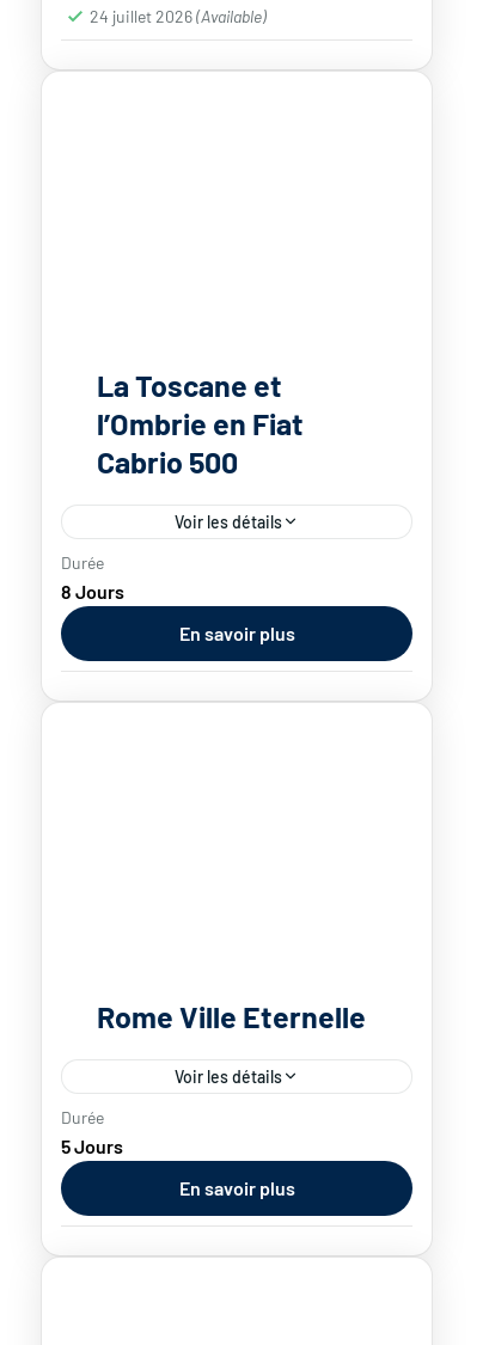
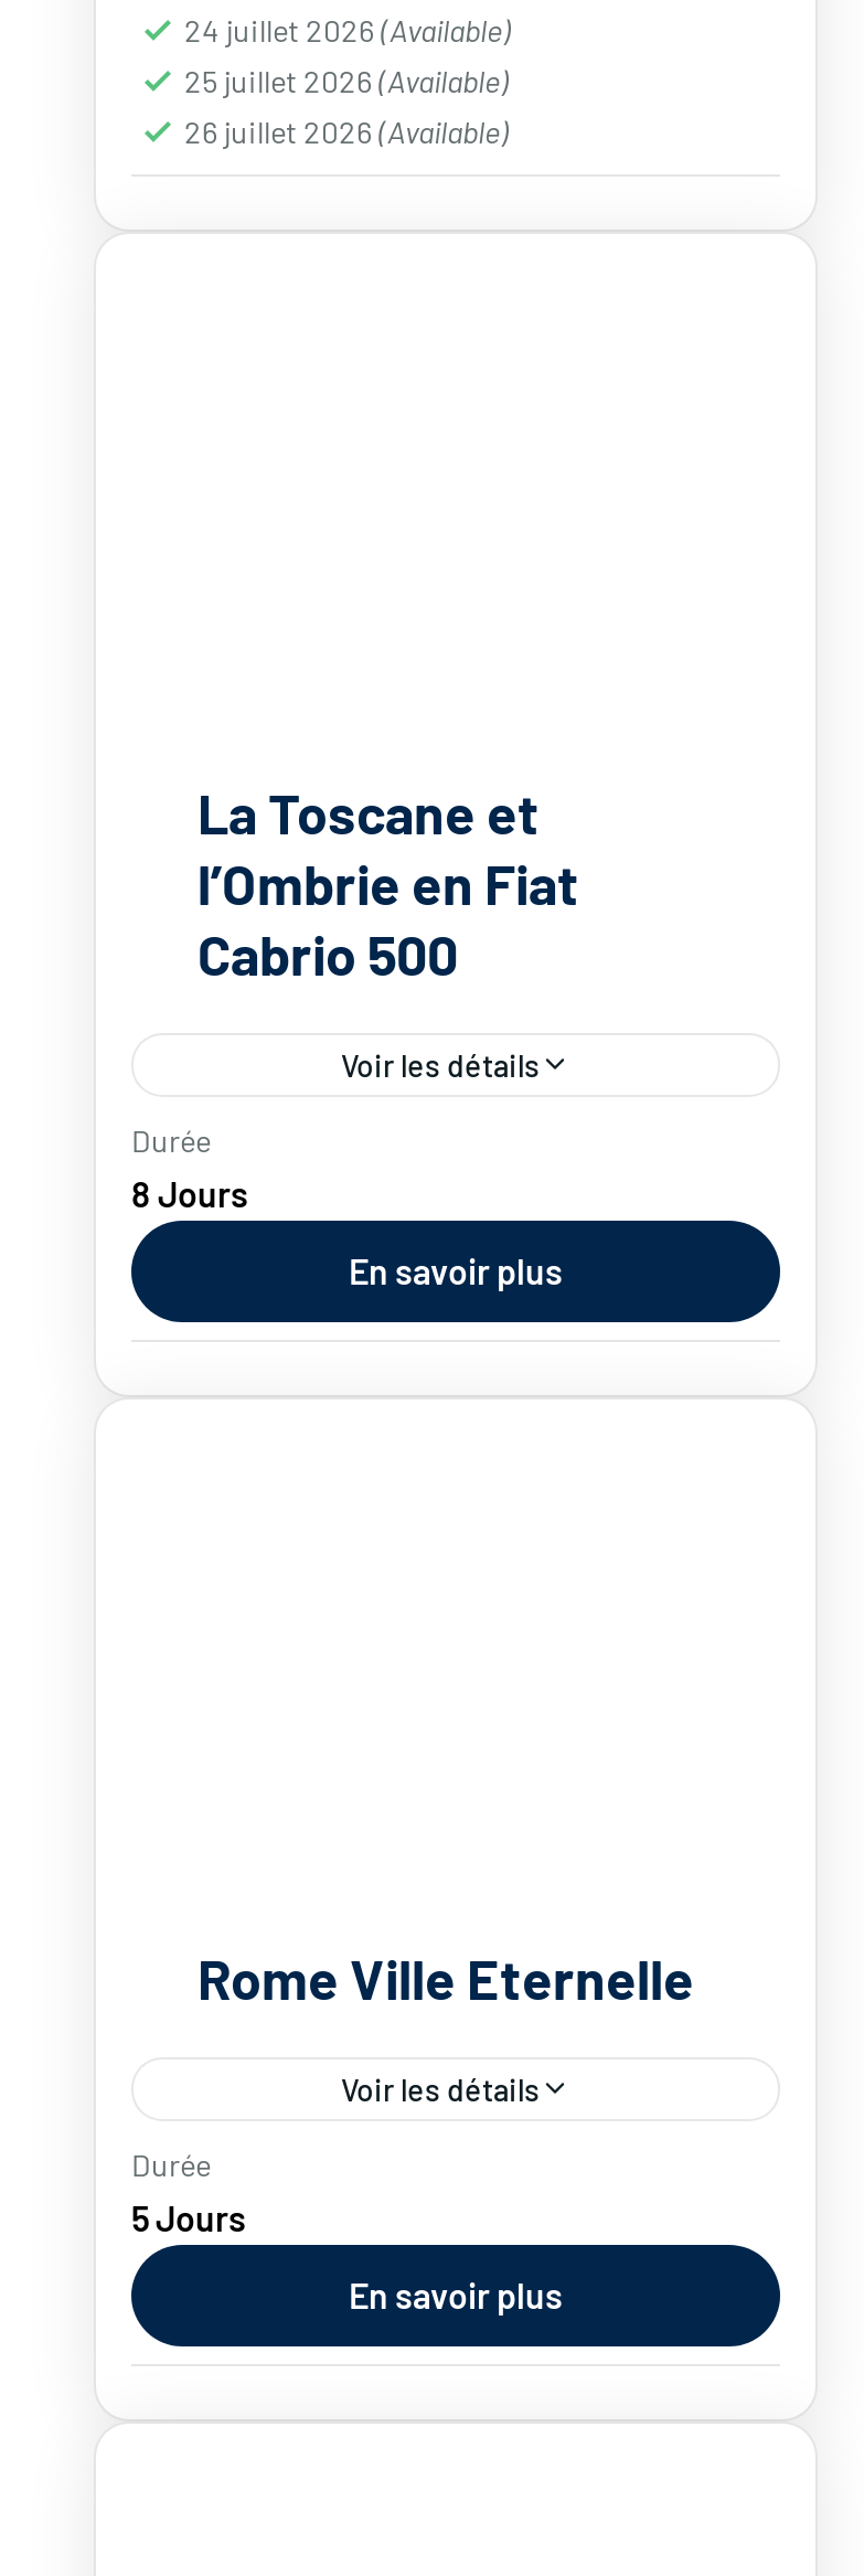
+ 25 juillet 2026 (Available)
+ 26 juillet 2026 (Available)
